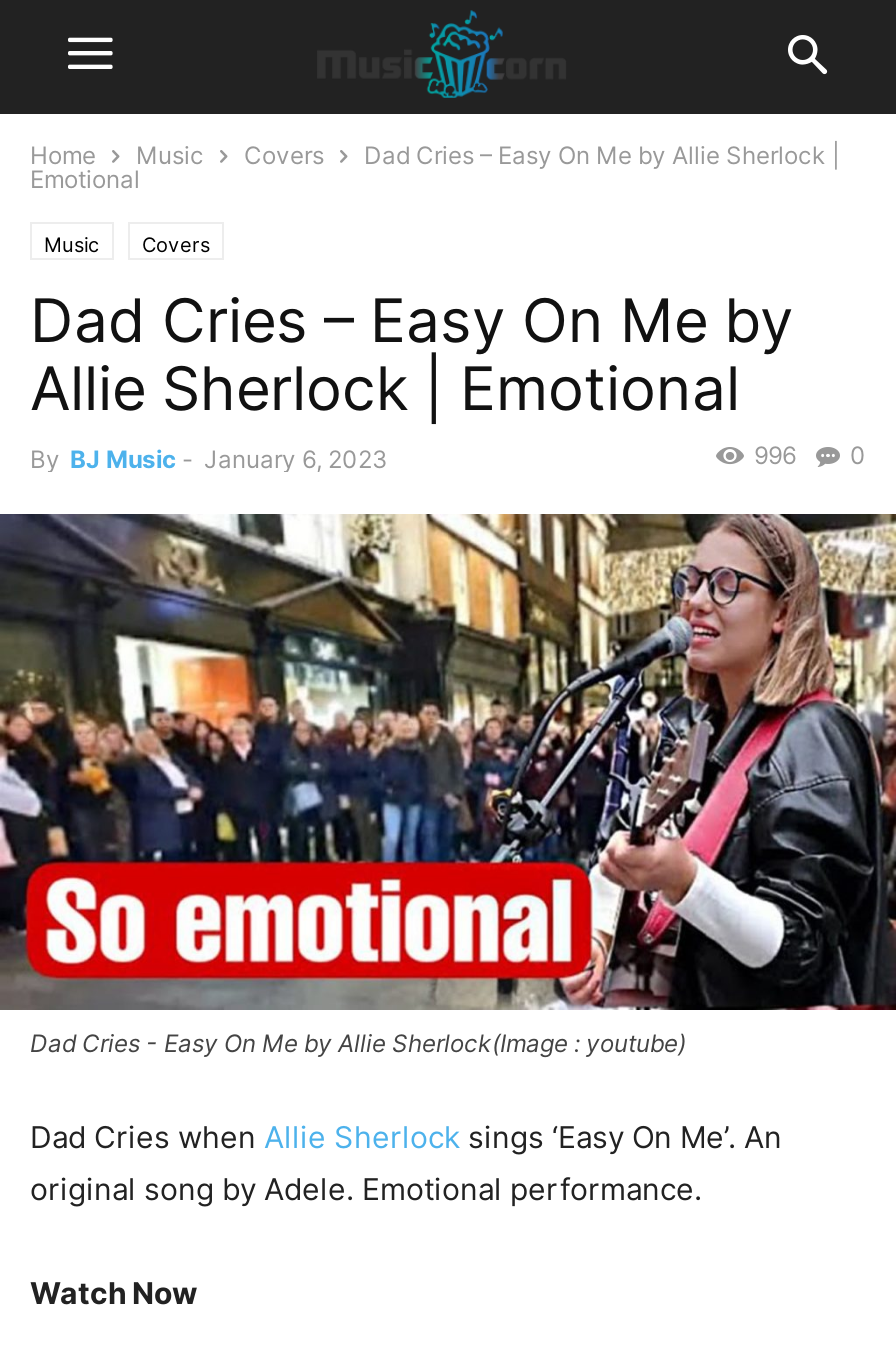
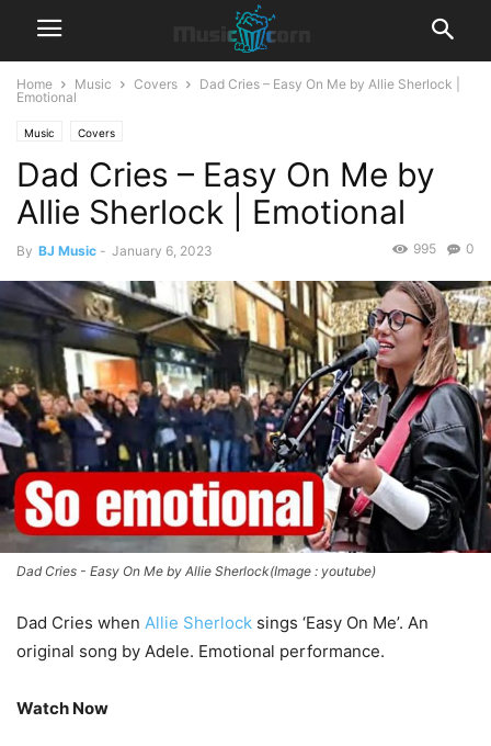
- 996 0
+ 995 0
